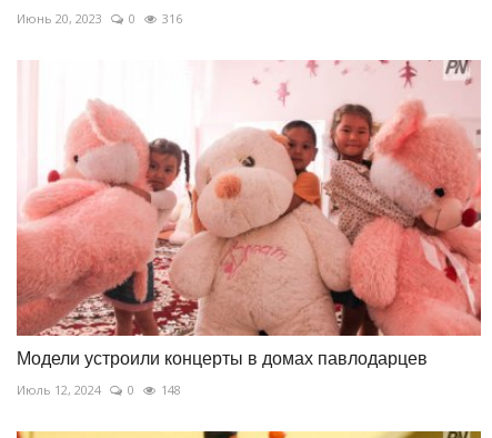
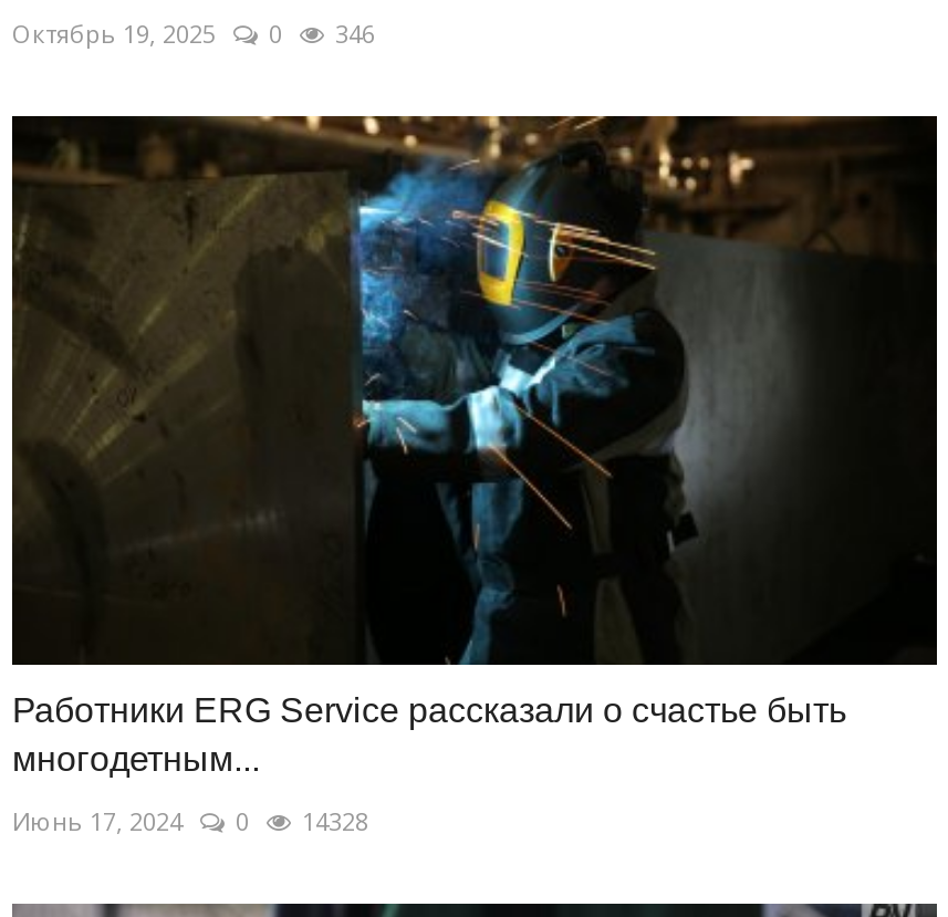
- Июнь 20, 2023
+ Октябрь 19, 2025

- 316
+ 346

- [image]
- Модели устроили концерты в домах павлодарцев
+ [image]
+ Работники ERG Service рассказали о счастье быть
+ многодетным...

- Июль 12, 2024
+ Июнь 17, 2024

- 148
+ 14328
